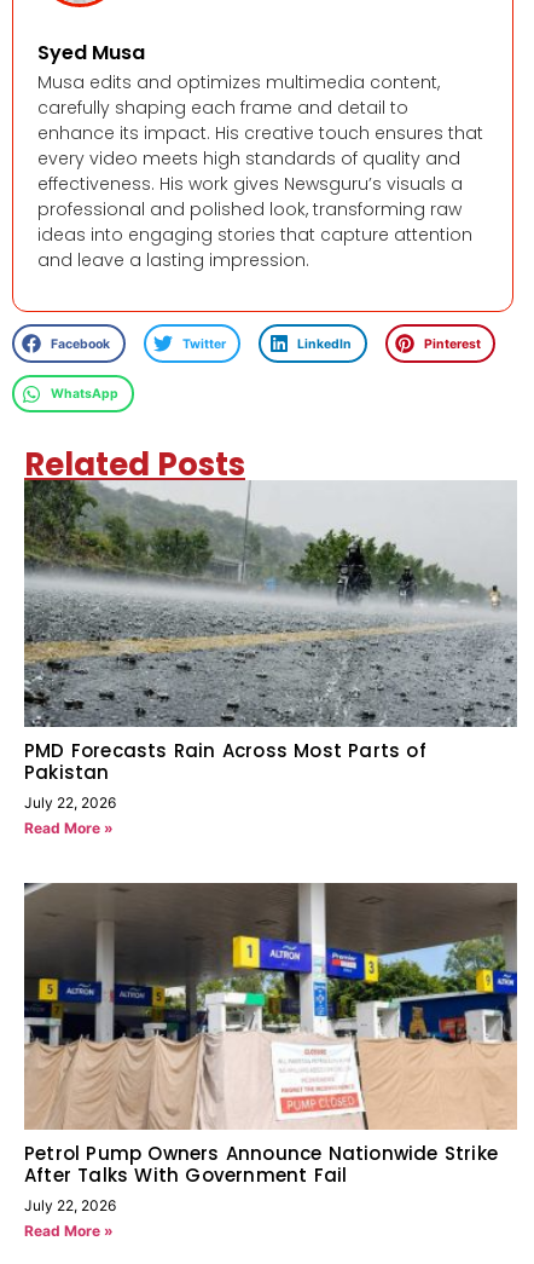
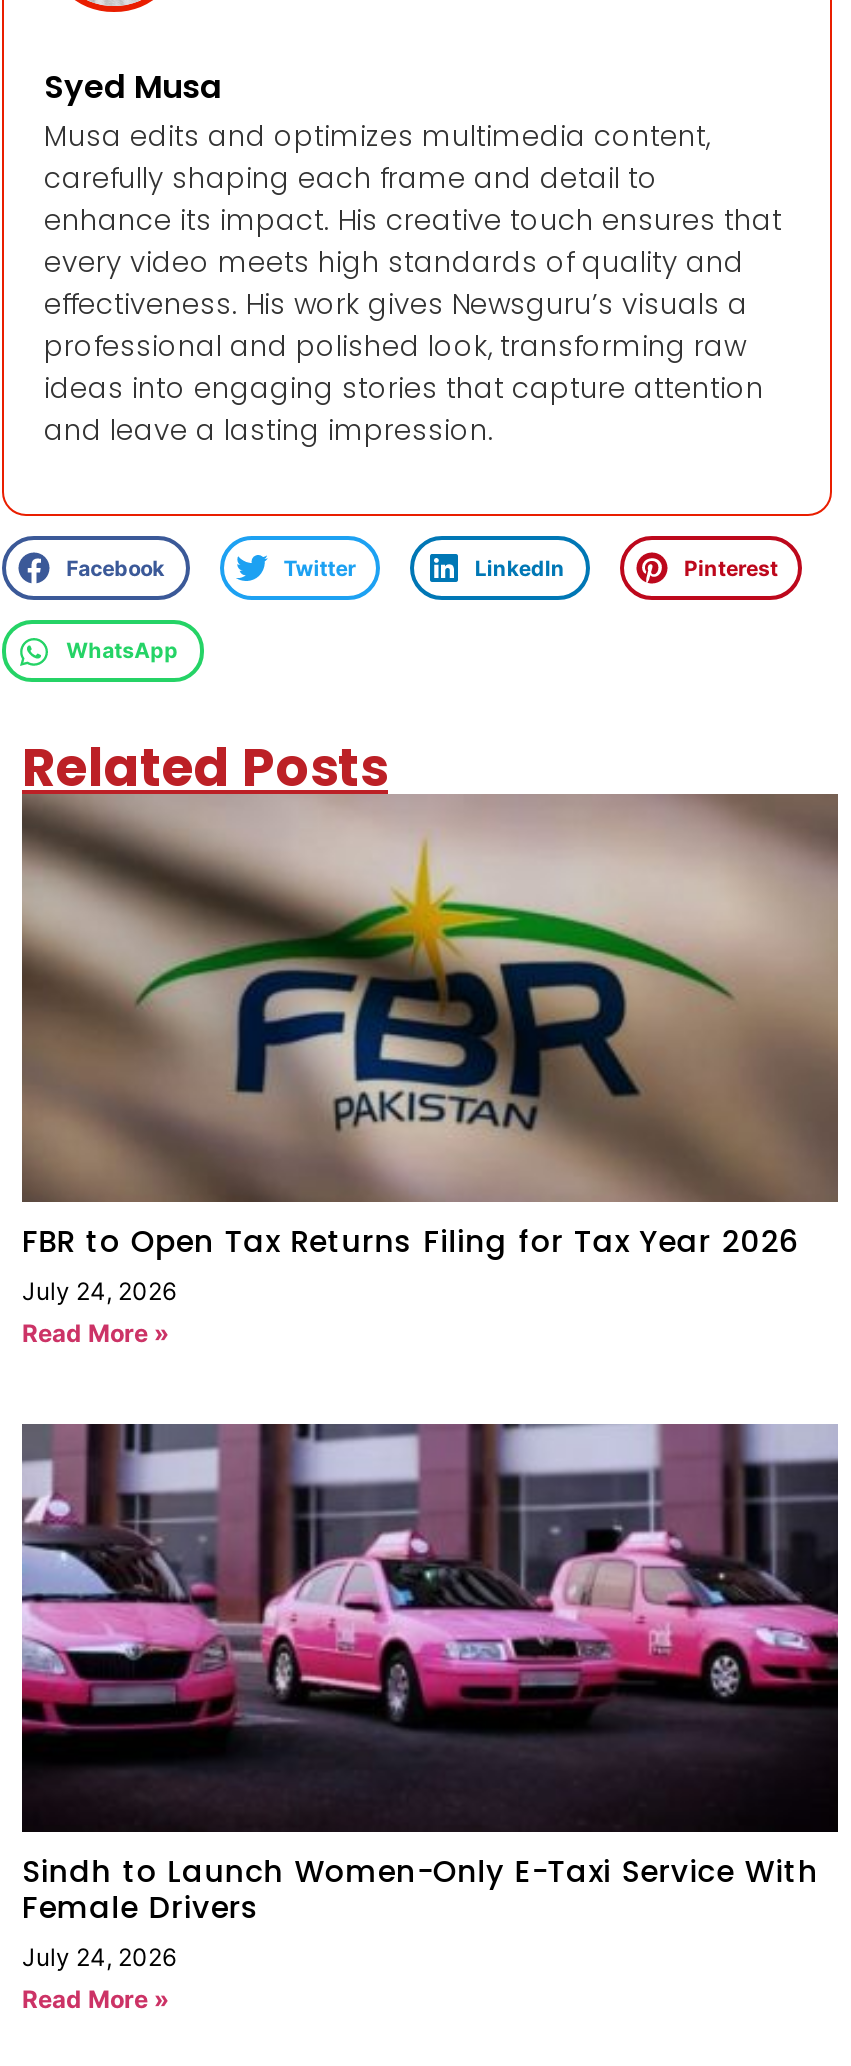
- [image]
- PMD Forecasts Rain Across Most Parts of
- Pakistan
- July 22, 2026
+ [image]
+ FBR to Open Tax Returns Filing for Tax Year 2026
+ July 24, 2026

- [image]
- Petrol Pump Owners Announce Nationwide Strike
- After Talks With Government Fail
- July 22, 2026
+ [image]
+ Sindh to Launch Women-Only E-Taxi Service With
+ Female Drivers
+ July 24, 2026
